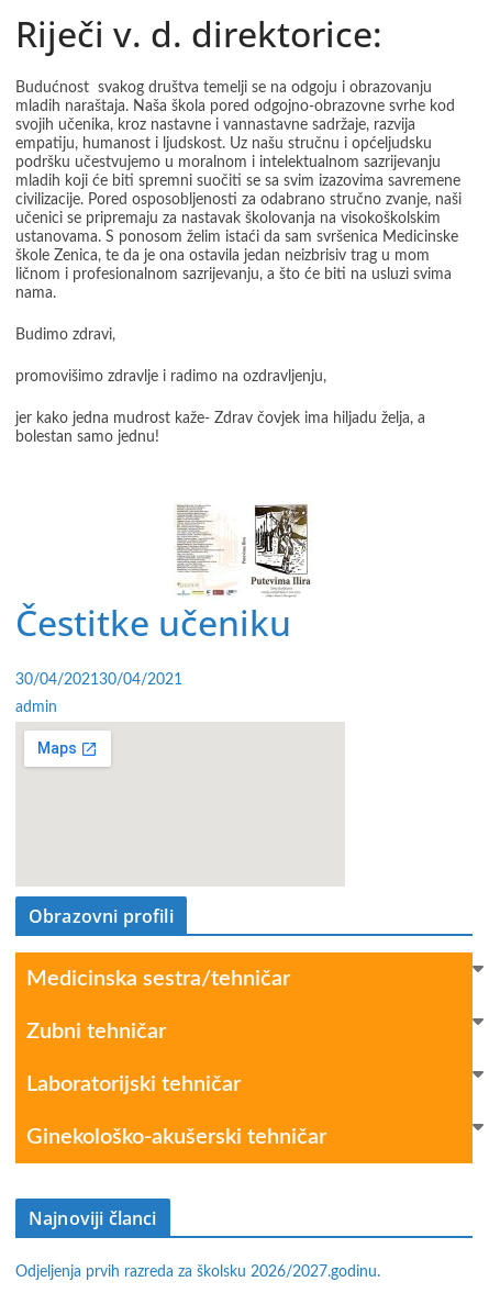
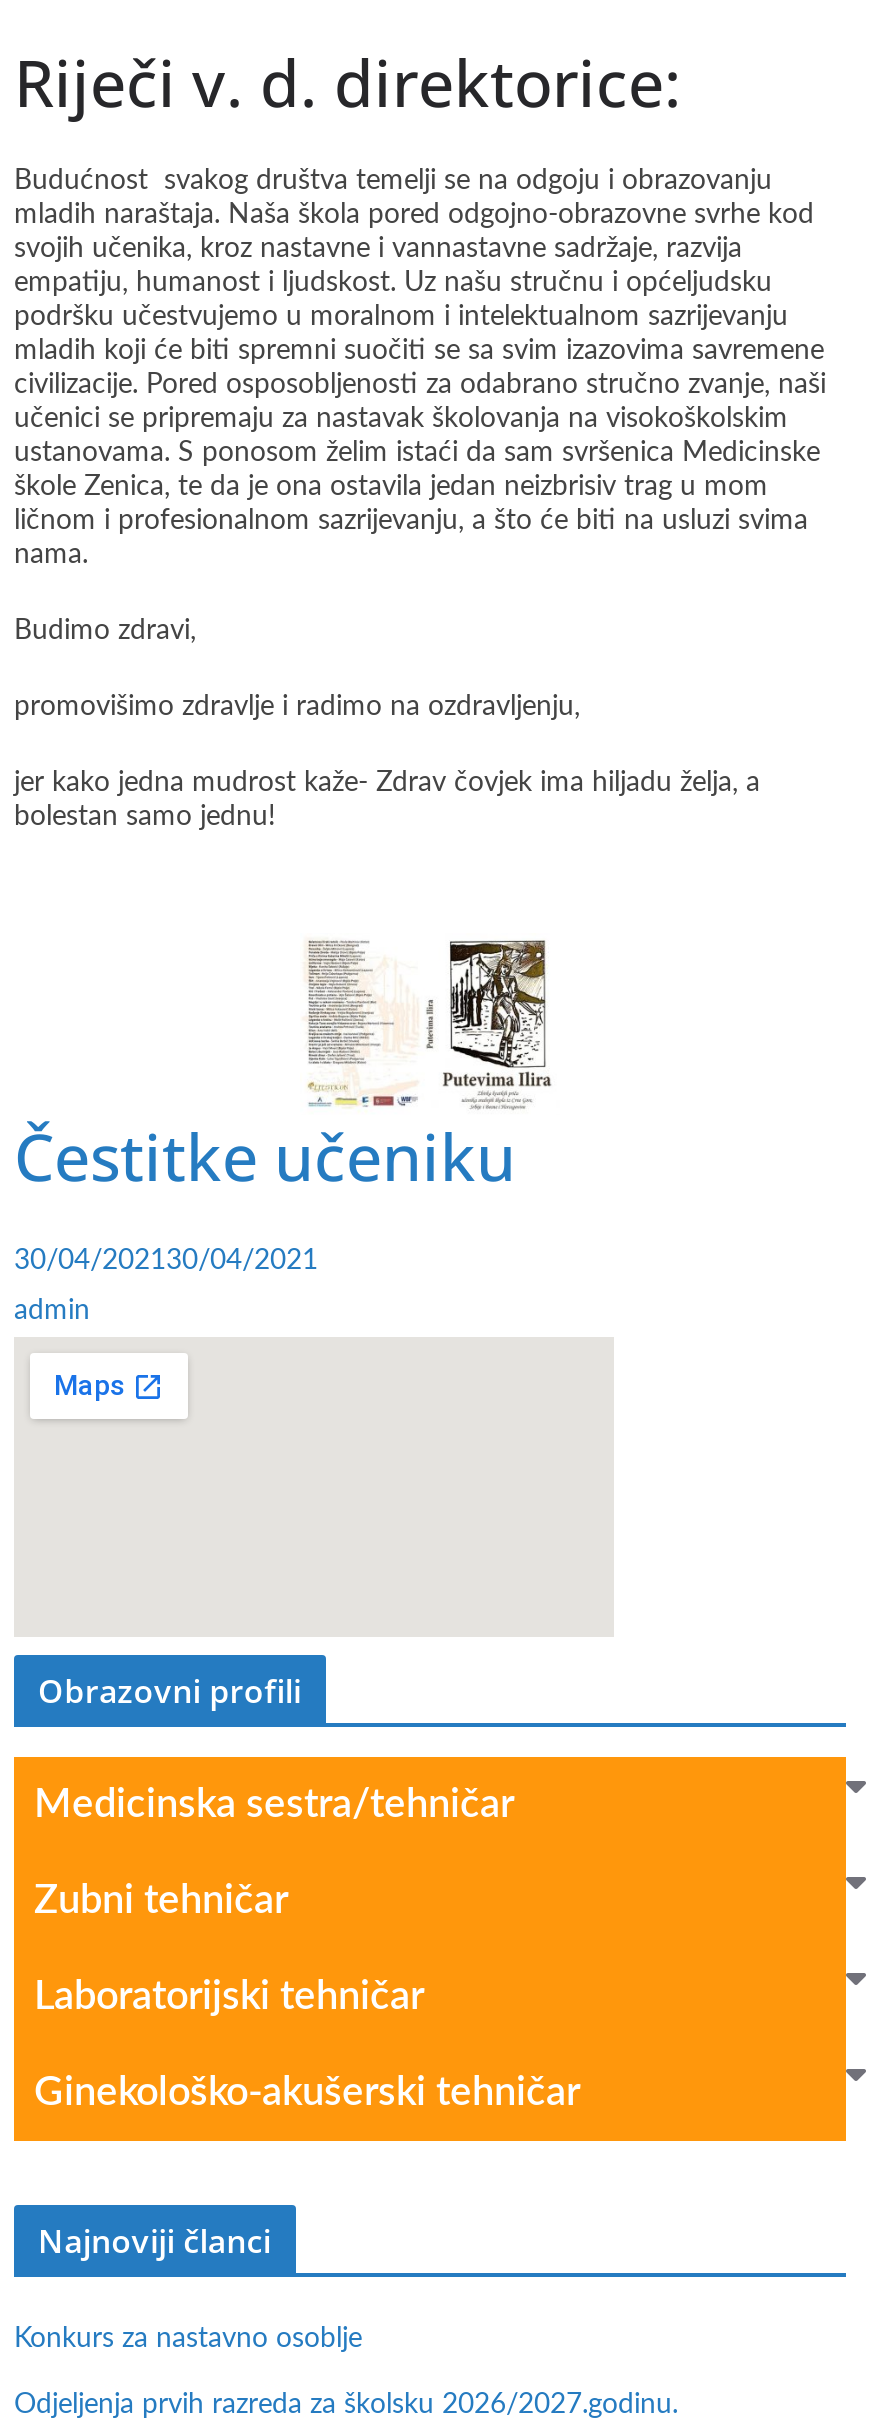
+ Konkurs za nastavno osoblje
